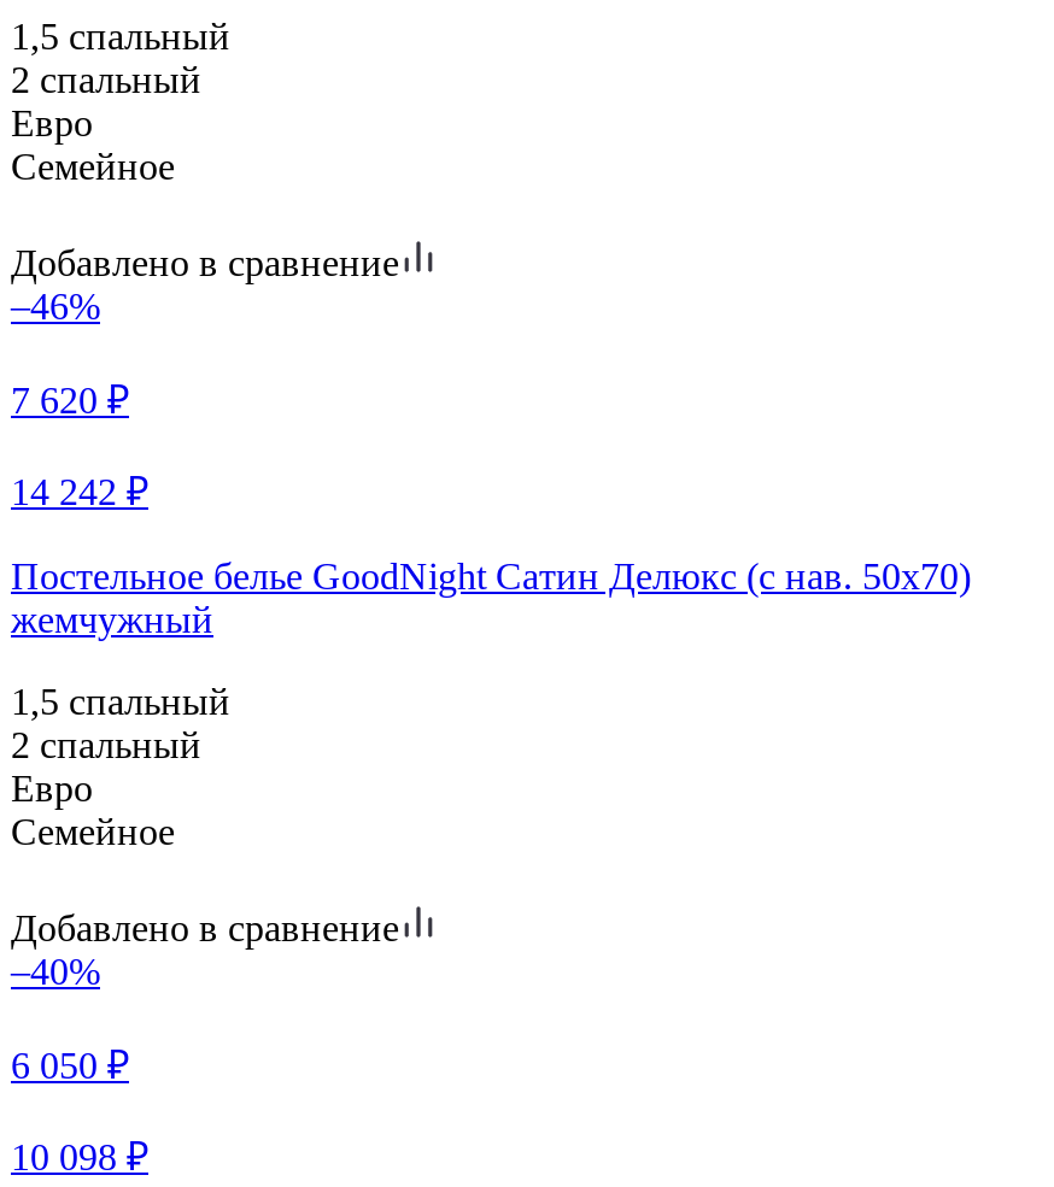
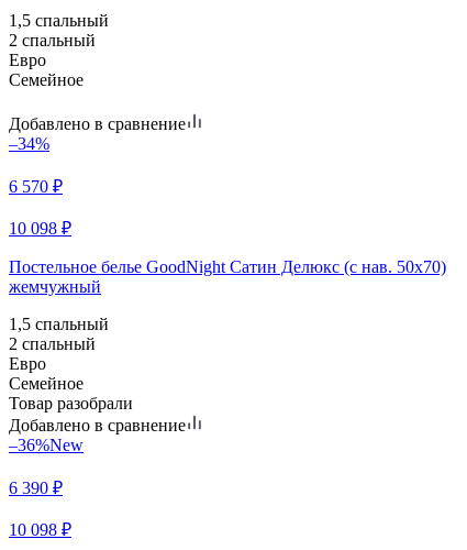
- –46%
+ –34%

- 7 620 ₽
+ 6 570 ₽

- 14 242 ₽
+ 10 098 ₽

+ Товар разобрали

- –40%
+ –36%New

- 6 050 ₽
+ 6 390 ₽
